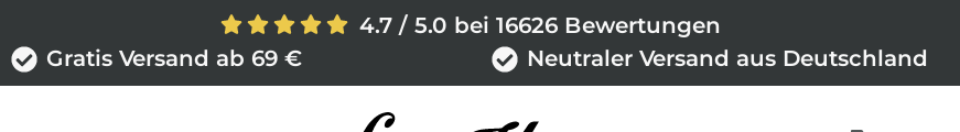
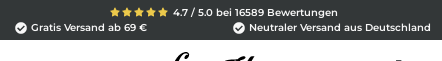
- 4.7 / 5.0 bei 16626 Bewertungen
+ 4.7 / 5.0 bei 16589 Bewertungen
